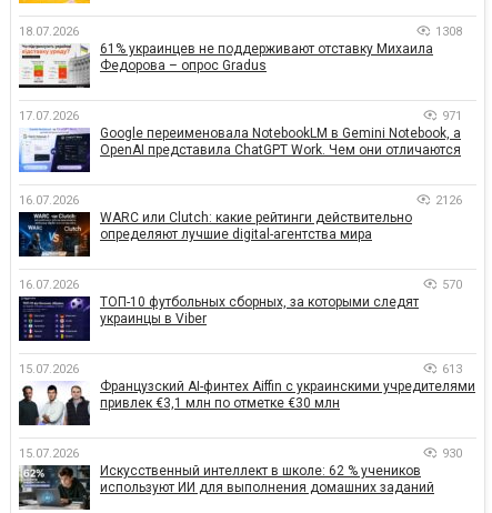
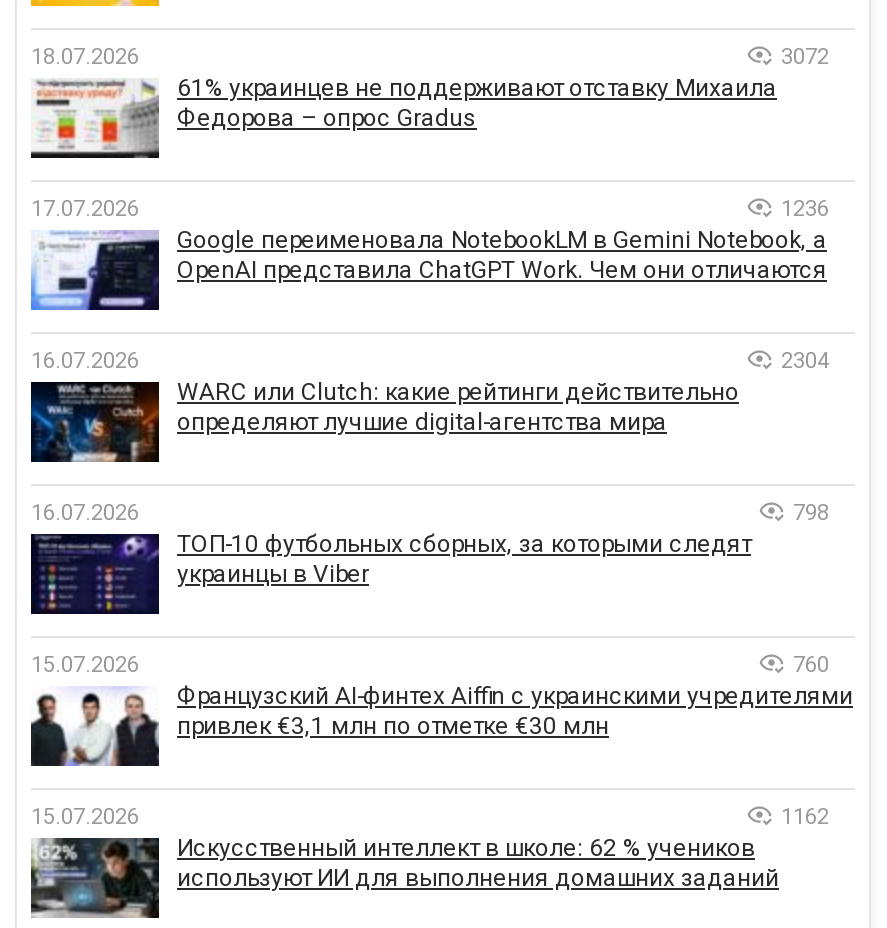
- 1308
+ 3072

- 971
+ 1236

- 2126
+ 2304

- 570
+ 798

- 613
+ 760

- 930
+ 1162
